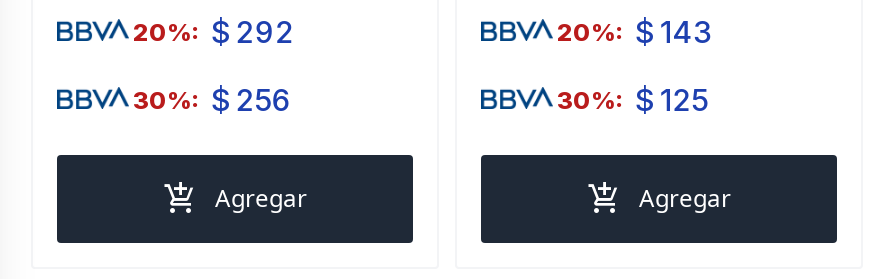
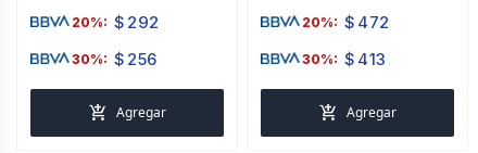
- 20%: $ 143
+ 20%: $ 472

- 30%: $ 125
+ 30%: $ 413
